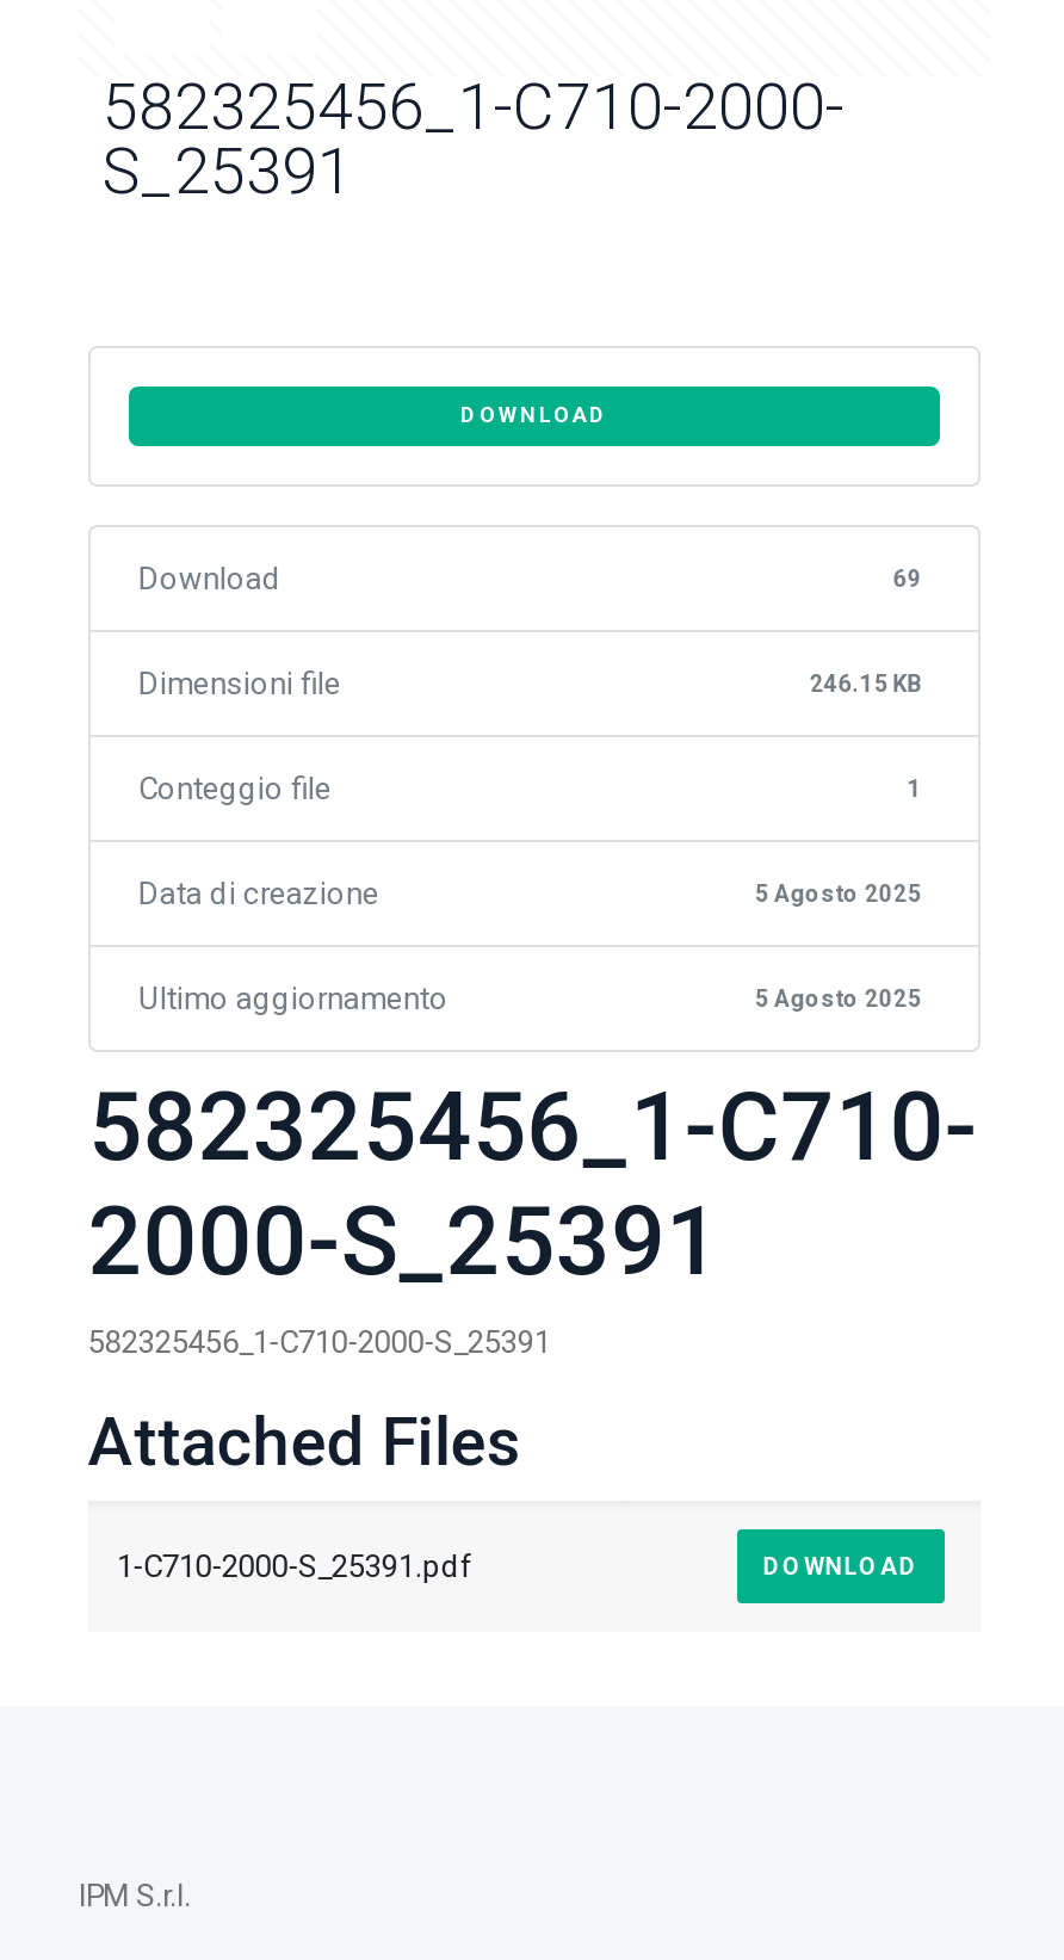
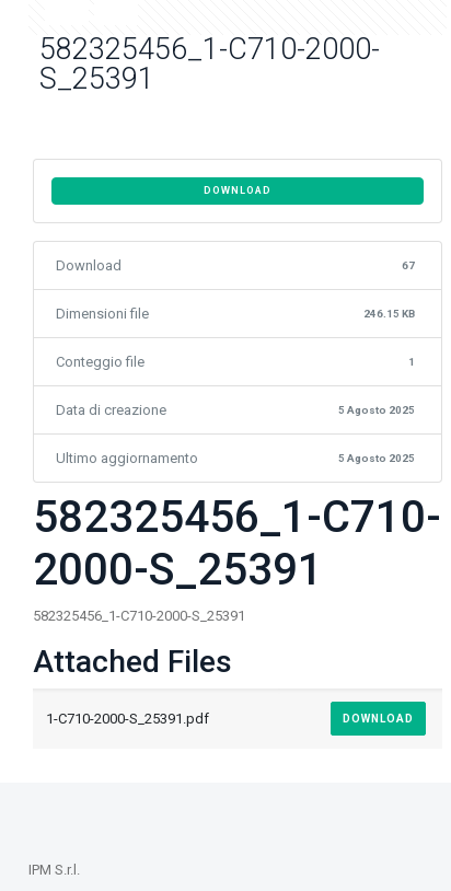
- 69
+ 67
